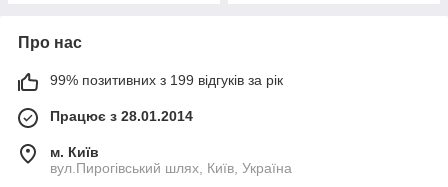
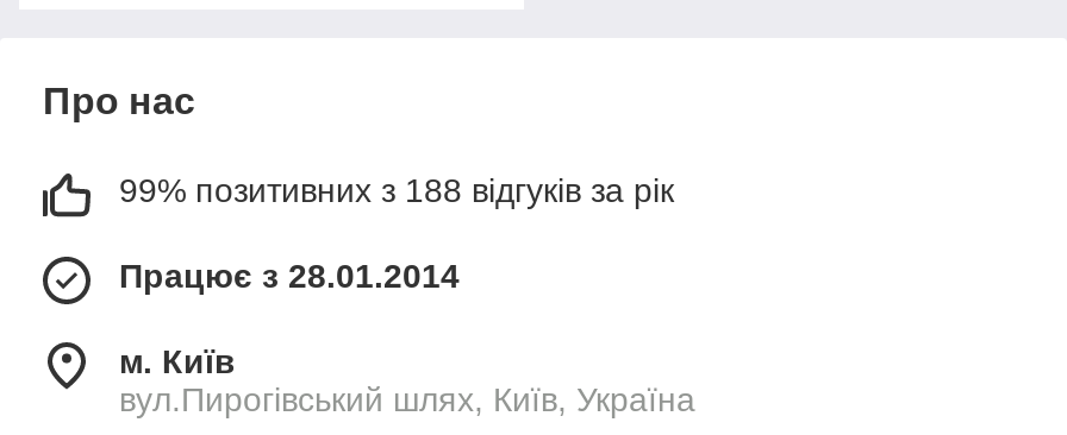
- 99% позитивних з 199 відгуків за рік
+ 99% позитивних з 188 відгуків за рік
